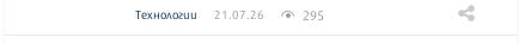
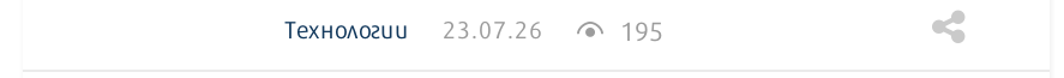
- 21.07.26
- 295
+ 23.07.26
+ 195
